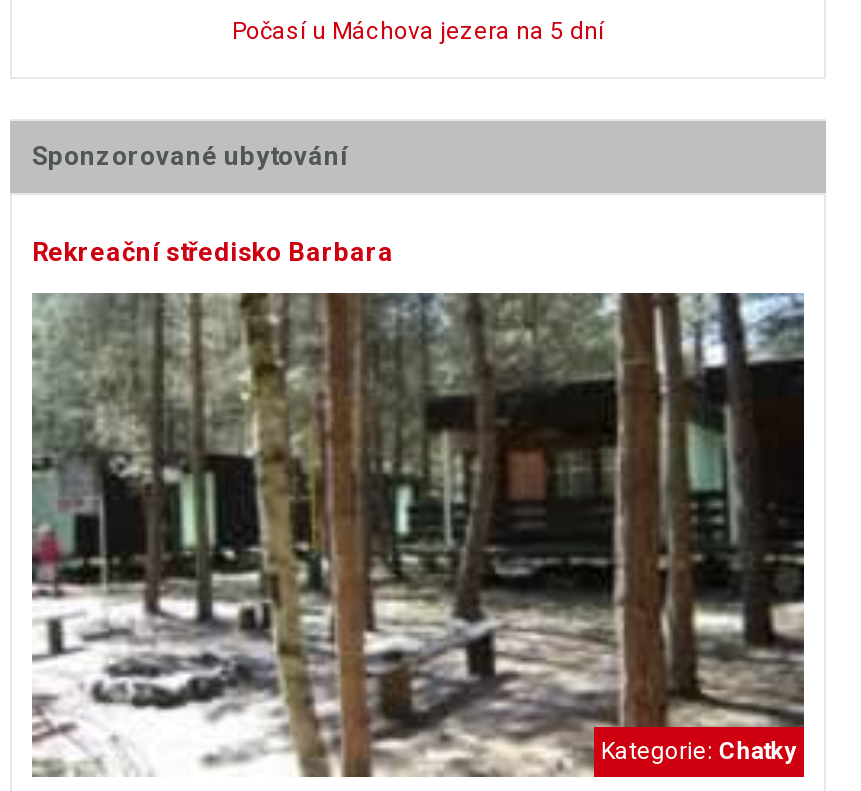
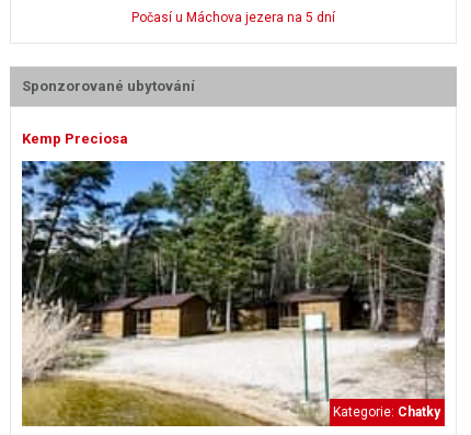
- Rekreační středisko Barbara
+ Kemp Preciosa

- [image]
+ [image]
